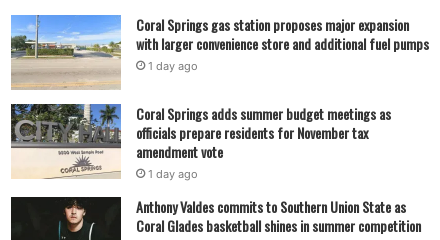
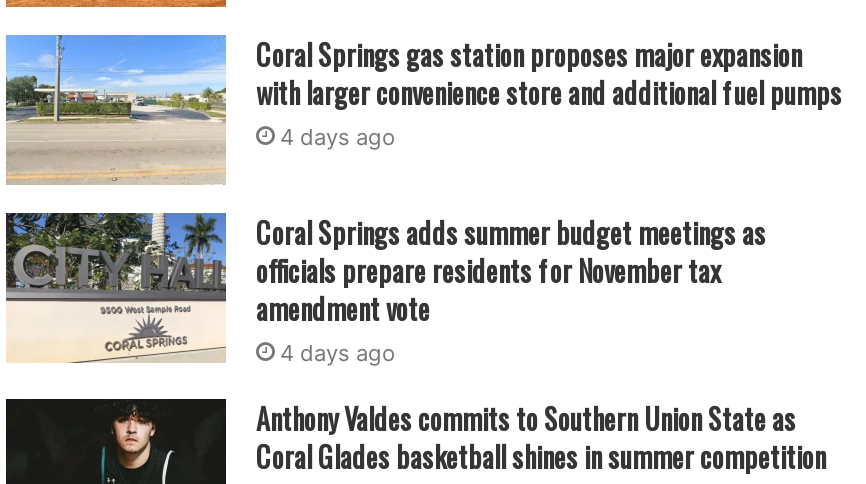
- 1 day ago
+ 4 days ago

- 1 day ago
+ 4 days ago
